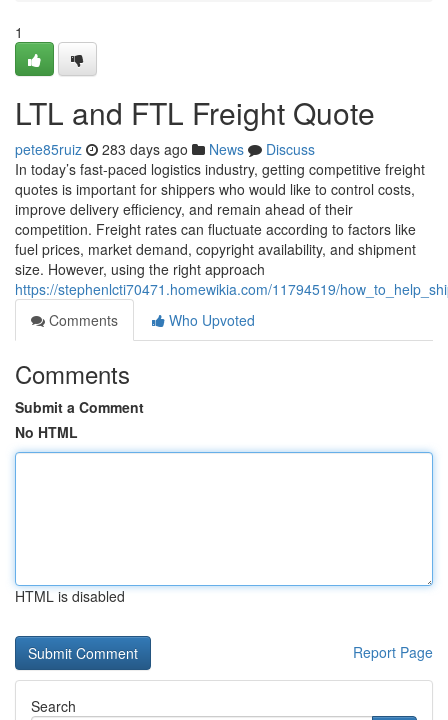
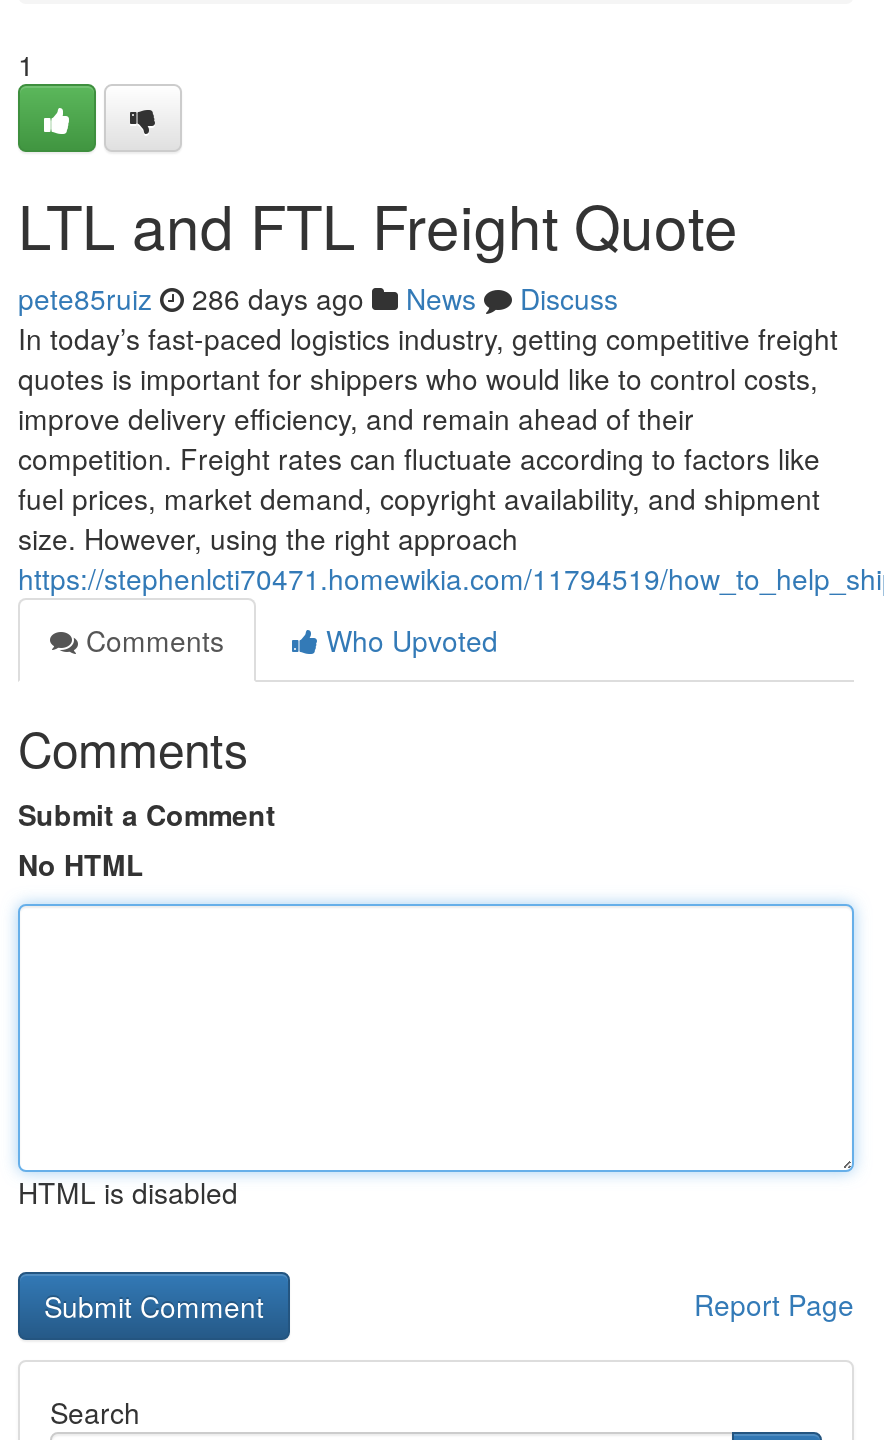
- pete85ruiz 283 days ago News Discuss
+ pete85ruiz 286 days ago News Discuss
